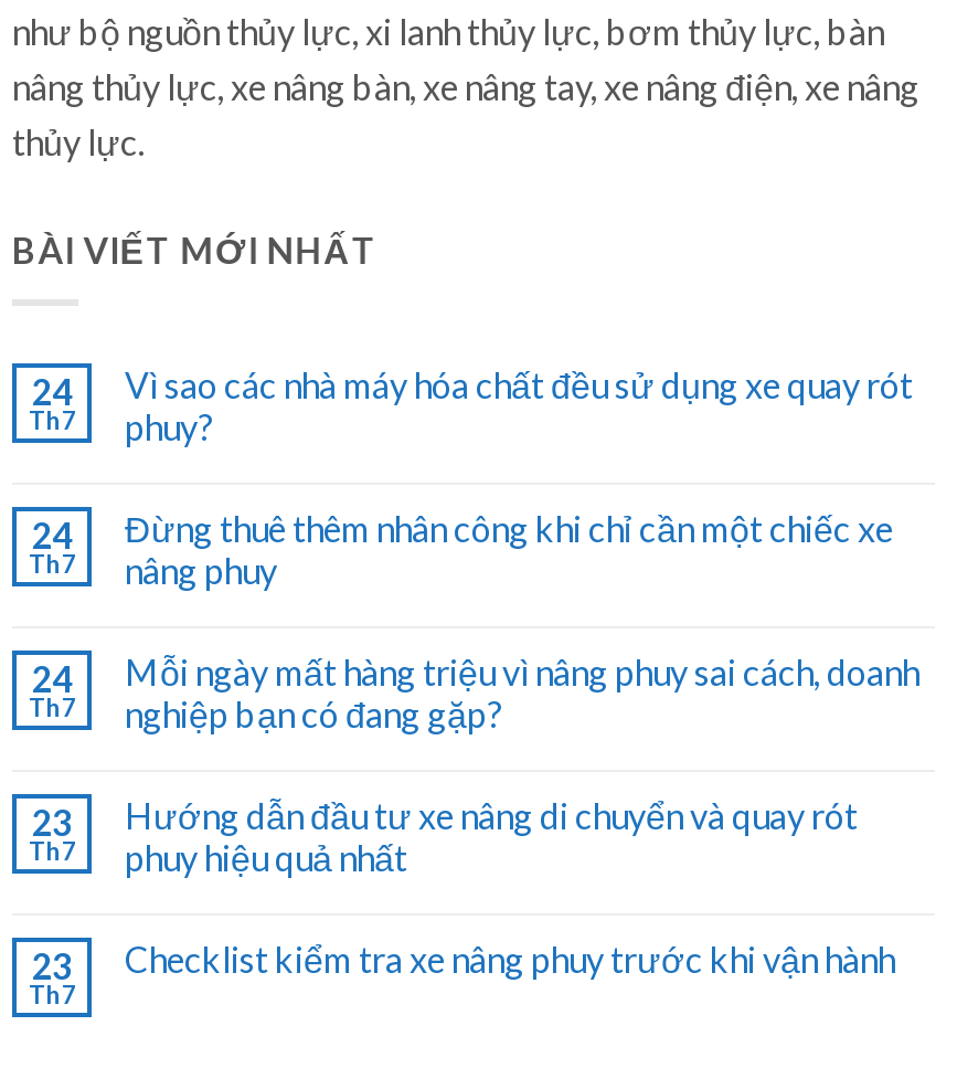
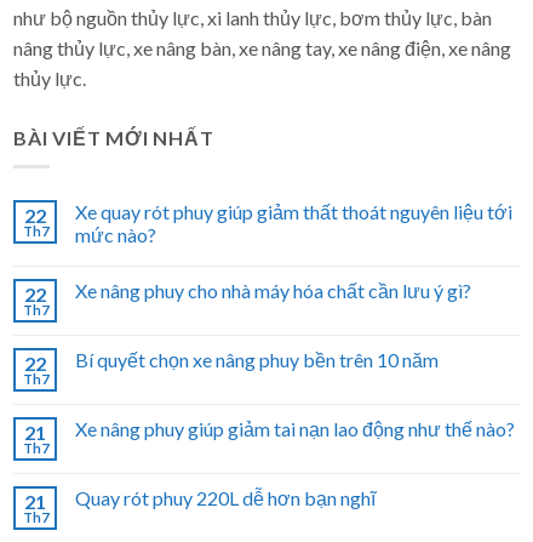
- 24
+ 22

- Vì sao các nhà máy hóa chất đều sử dụng xe quay rót
- phuy?
+ Xe quay rót phuy giúp giảm thất thoát nguyên liệu tới
+ mức nào?

- 24
+ 22

- Đừng thuê thêm nhân công khi chỉ cần một chiếc xe
- nâng phuy
+ Xe nâng phuy cho nhà máy hóa chất cần lưu ý gì?

- 24
+ 22

- Mỗi ngày mất hàng triệu vì nâng phuy sai cách, doanh
- nghiệp bạn có đang gặp?
+ Bí quyết chọn xe nâng phuy bền trên 10 năm

- 23
+ 21

- Hướng dẫn đầu tư xe nâng di chuyển và quay rót
- phuy hiệu quả nhất
+ Xe nâng phuy giúp giảm tai nạn lao động như thế nào?

- 23
+ 21

- Checklist kiểm tra xe nâng phuy trước khi vận hành
+ Quay rót phuy 220L dễ hơn bạn nghĩ
